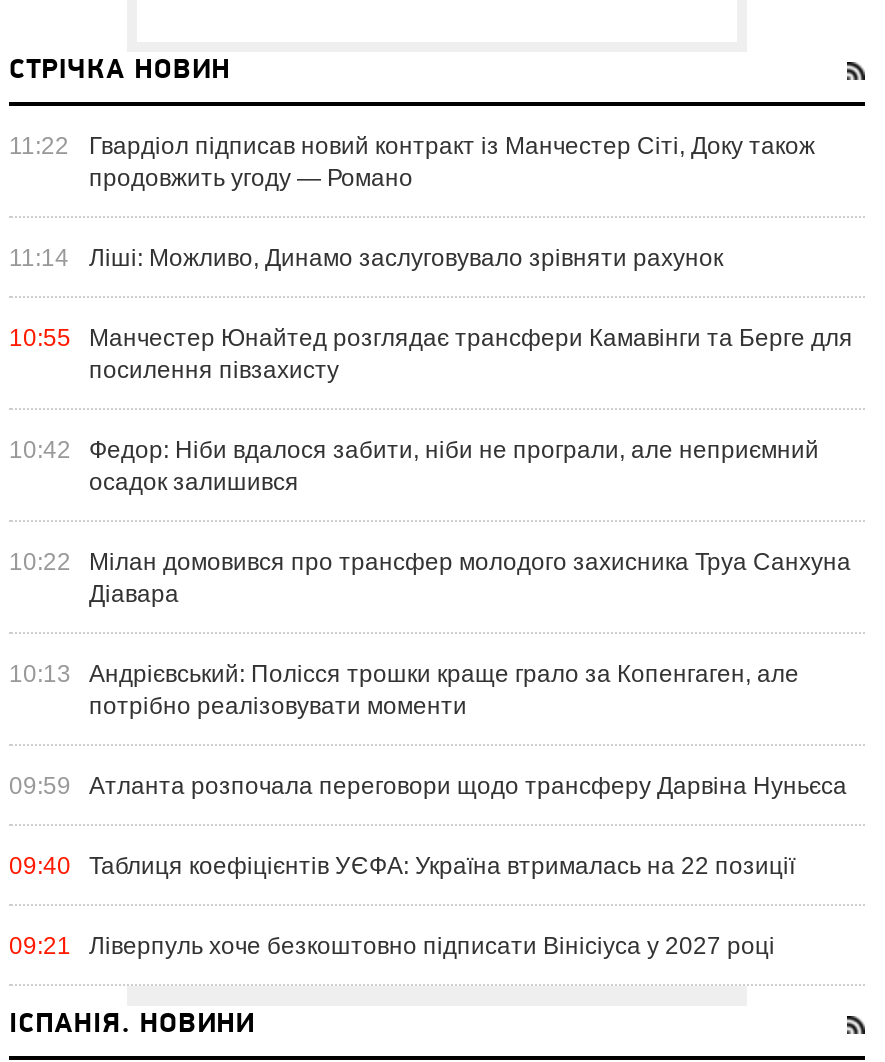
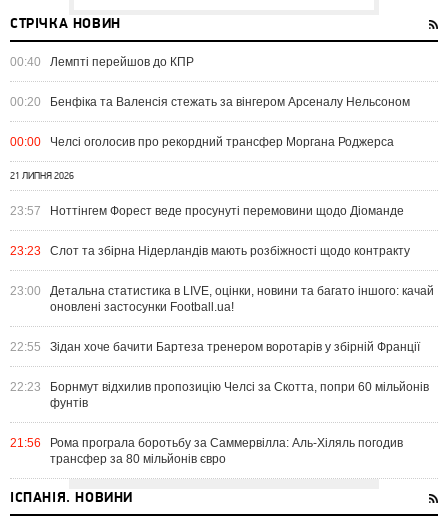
- 11:22
- Гвардіол підписав новий контракт із Манчестер Сіті, Доку також
- продовжить угоду — Романо
- 11:14
- Ліші: Можливо, Динамо заслуговувало зрівняти рахунок
- 10:55
- Манчестер Юнайтед розглядає трансфери Камавінги та Берге для
- посилення півзахисту
- 10:42
- Федор: Ніби вдалося забити, ніби не програли, але неприємний
- осадок залишився
- 10:22
- Мілан домовився про трансфер молодого захисника Труа Санхуна
- Діавара
- 10:13
- Андрієвський: Полісся трошки краще грало за Копенгаген, але
- потрібно реалізовувати моменти
- 09:59
- Атланта розпочала переговори щодо трансферу Дарвіна Нуньєса
- 09:40
- Таблиця коефіцієнтів УЄФА: Україна втрималась на 22 позиції
- 09:21
- Ліверпуль хоче безкоштовно підписати Вінісіуса у 2027 році
+ 00:40
+ Лемпті перейшов до КПР
+ 00:20
+ Бенфіка та Валенсія стежать за вінгером Арсеналу Нельсоном
+ 00:00
+ Челсі оголосив про рекордний трансфер Моргана Роджерса
+ 21 ЛИПНЯ 2026
+ 23:57
+ Ноттінгем Форест веде просунуті перемовини щодо Діоманде
+ 23:23
+ Слот та збірна Нідерландів мають розбіжності щодо контракту
+ 23:00
+ Детальна статистика в LIVE, оцінки, новини та багато іншого: качай
+ оновлені застосунки Football.ua!
+ 22:55
+ Зідан хоче бачити Бартеза тренером воротарів у збірній Франції
+ 22:23
+ Борнмут відхилив пропозицію Челсі за Скотта, попри 60 мільйонів
+ фунтів
+ 21:56
+ Рома програла боротьбу за Саммервілла: Аль-Хіляль погодив
+ трансфер за 80 мільйонів євро
